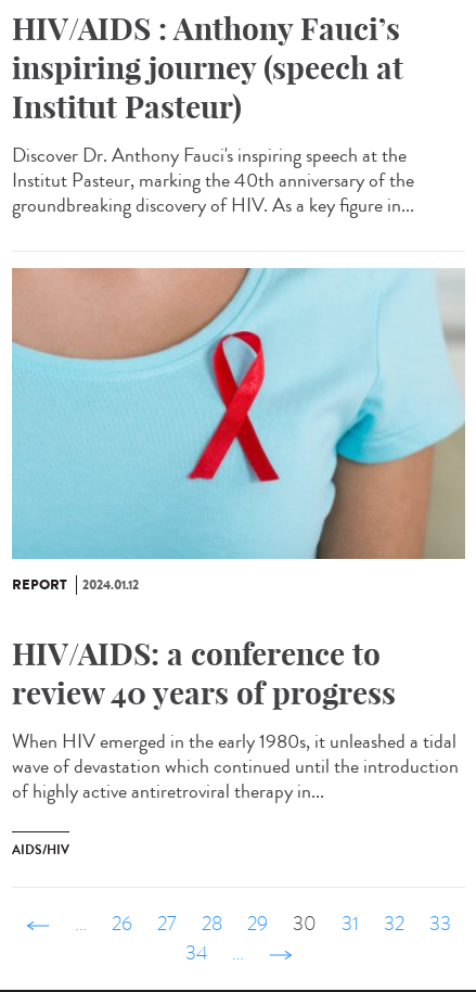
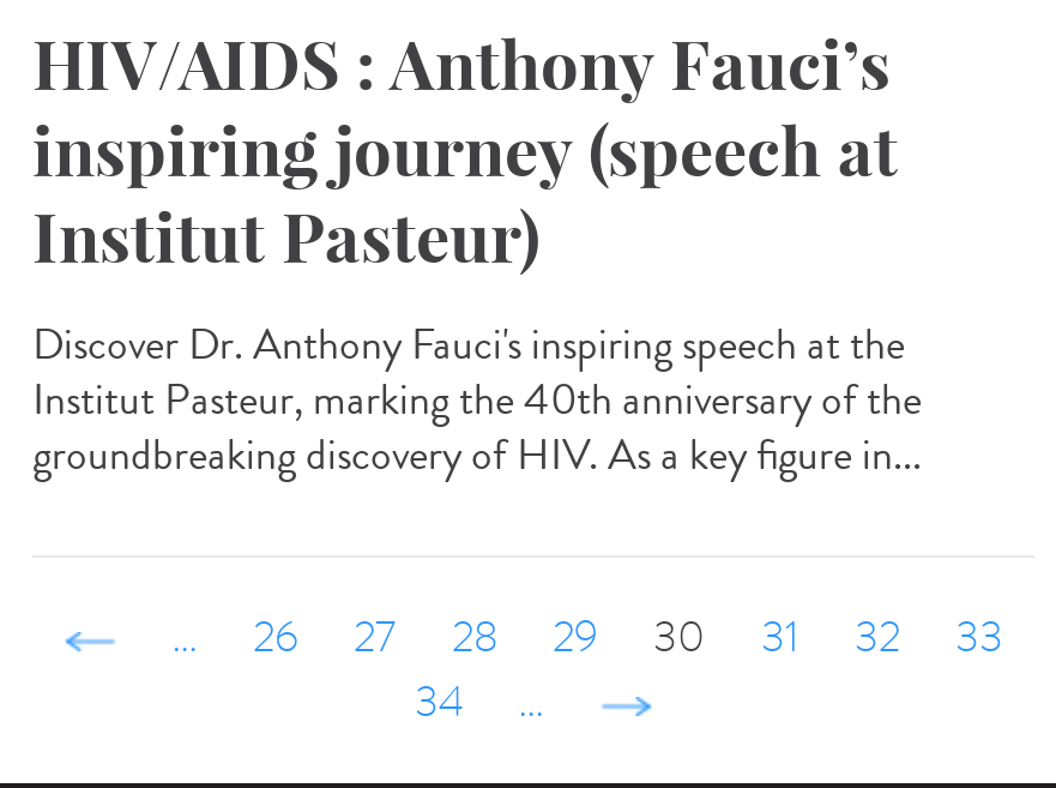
- [image]
- REPORT
- 2024.01.12
- HIV/AIDS: a conference to
- review 40 years of progress
- When HIV emerged in the early 1980s, it unleashed a tidal
- wave of devastation which continued until the introduction
- of highly active antiretroviral therapy in...
- AIDS/HIV
